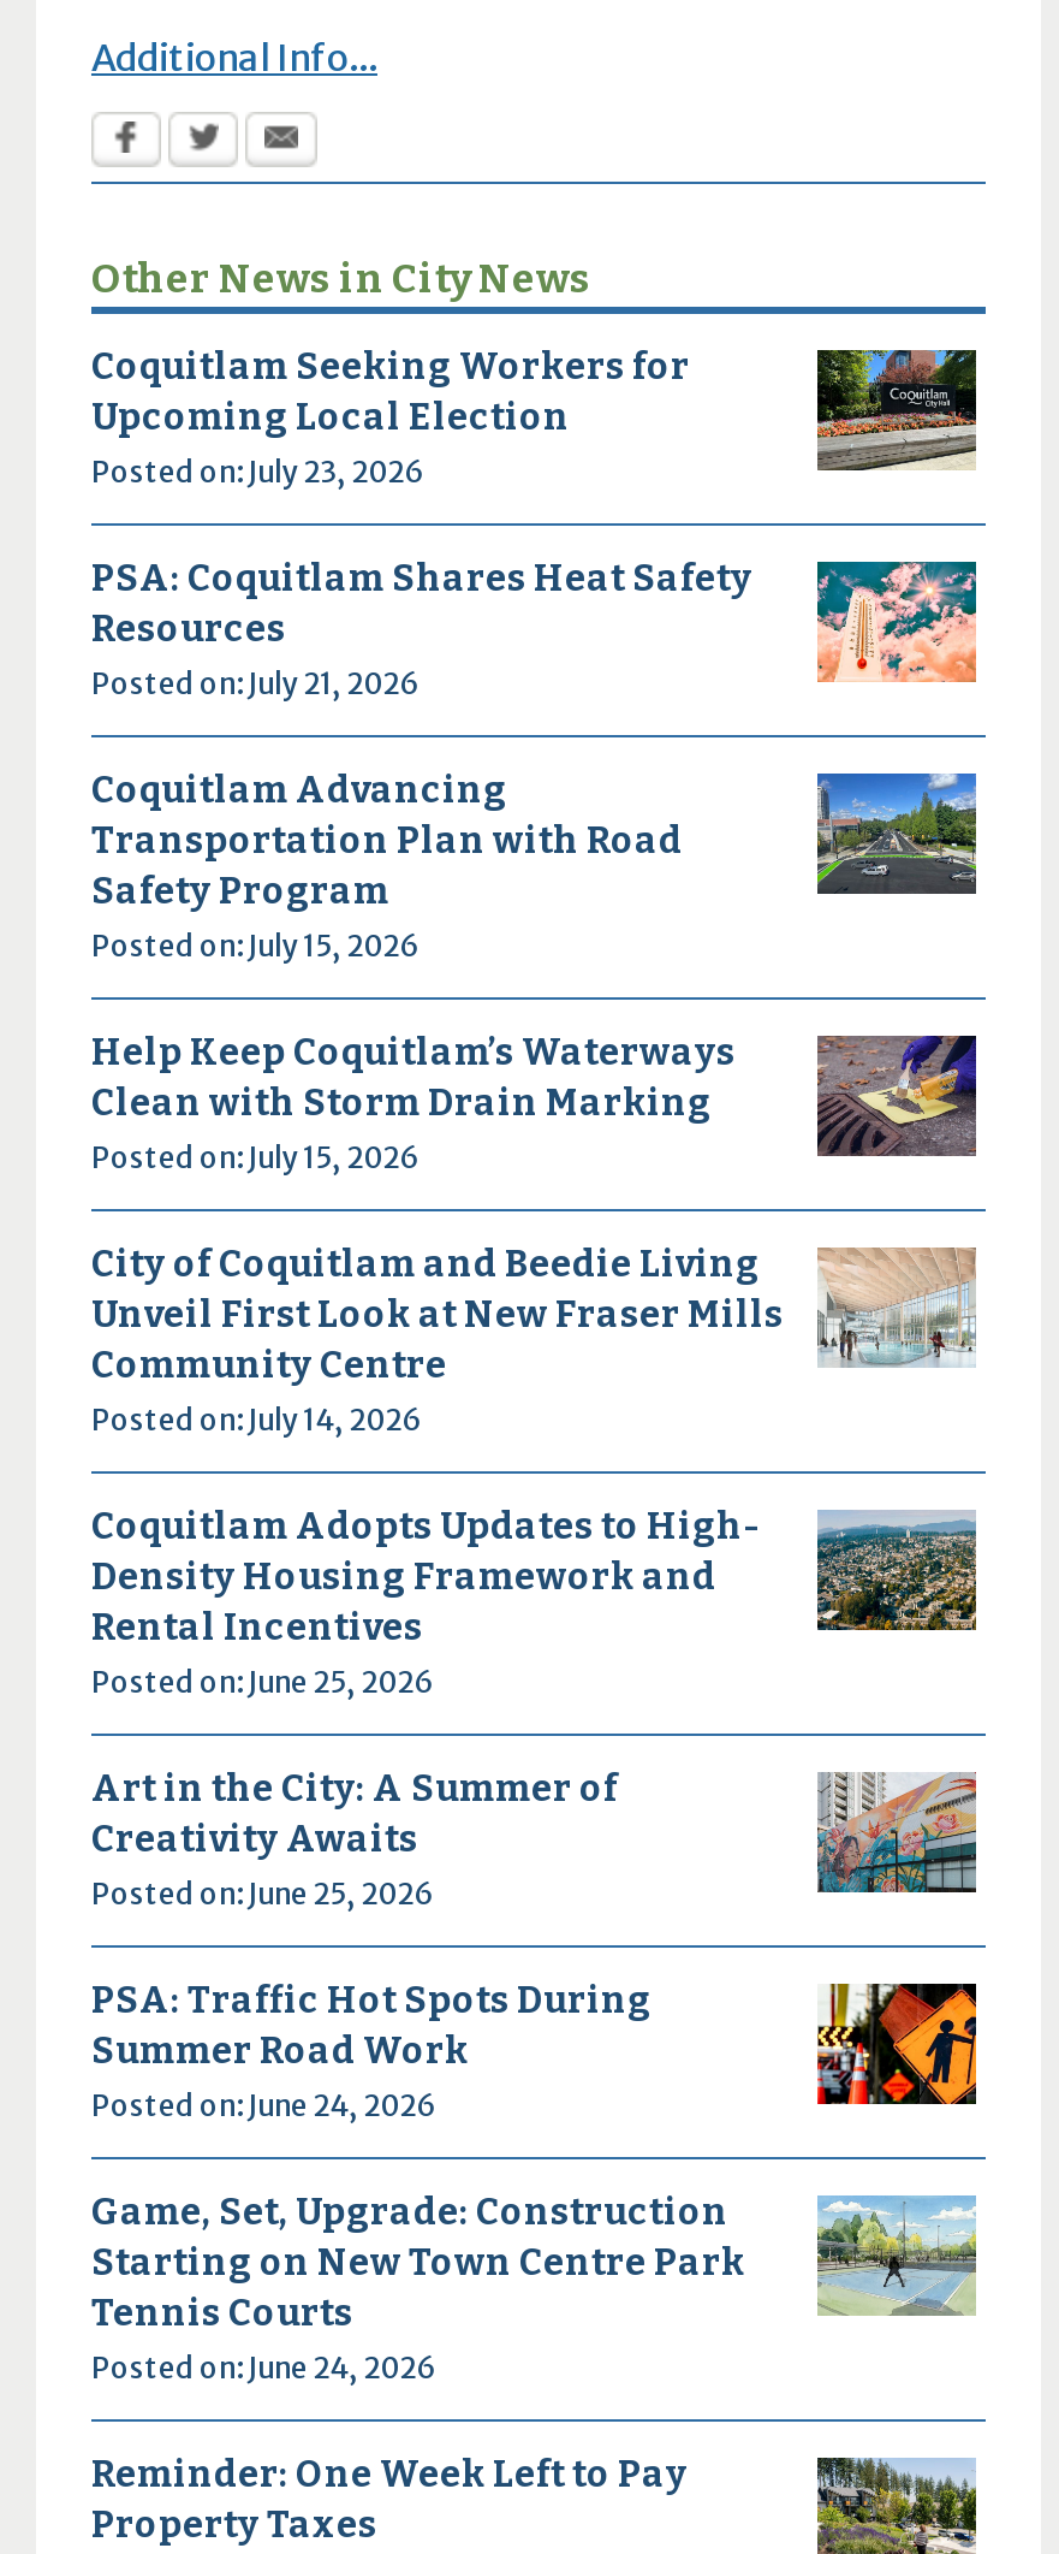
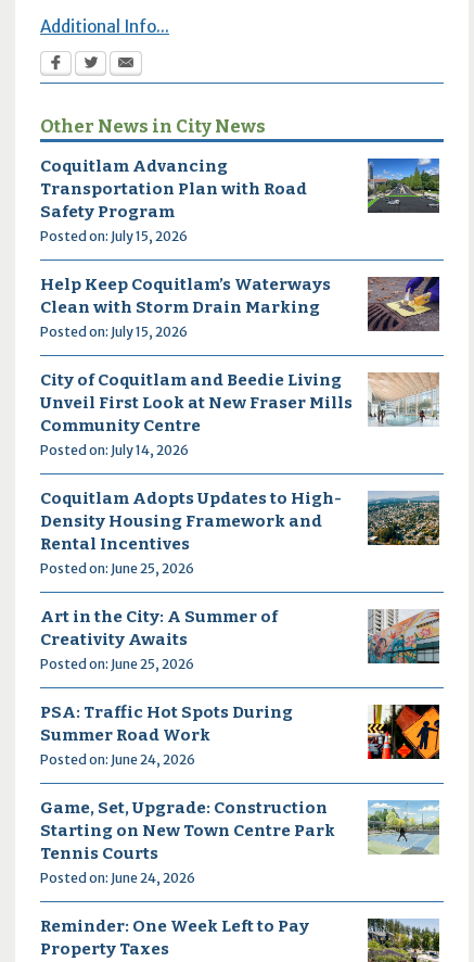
- [image]
- Coquitlam Seeking Workers for
- Upcoming Local Election
- Posted on: July 23, 2026
- PSA: Coquitlam Shares Heat Safety
- Resources
- Posted on: July 21, 2026

- [image]
